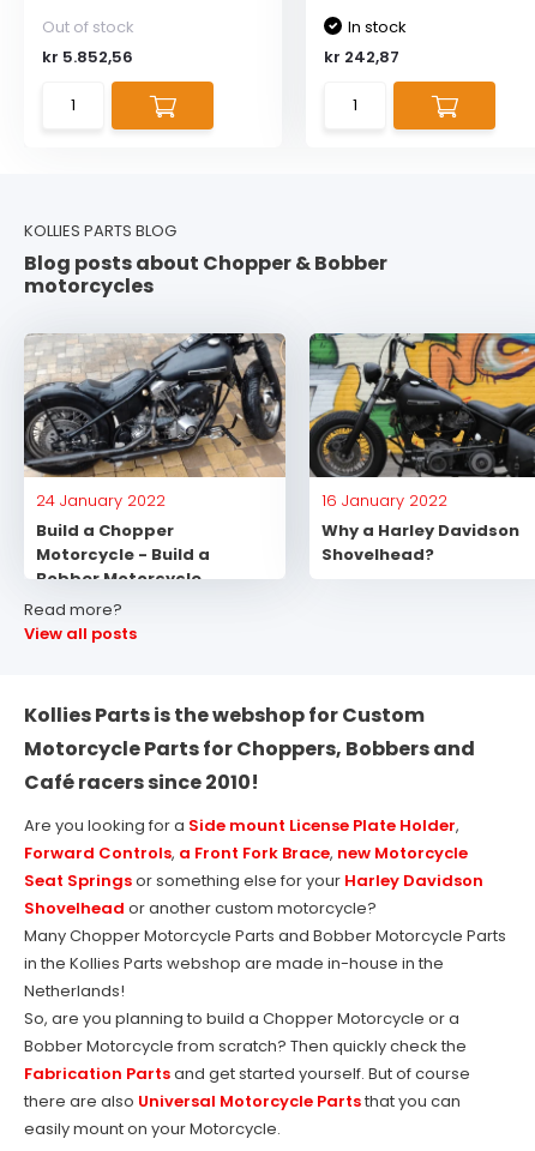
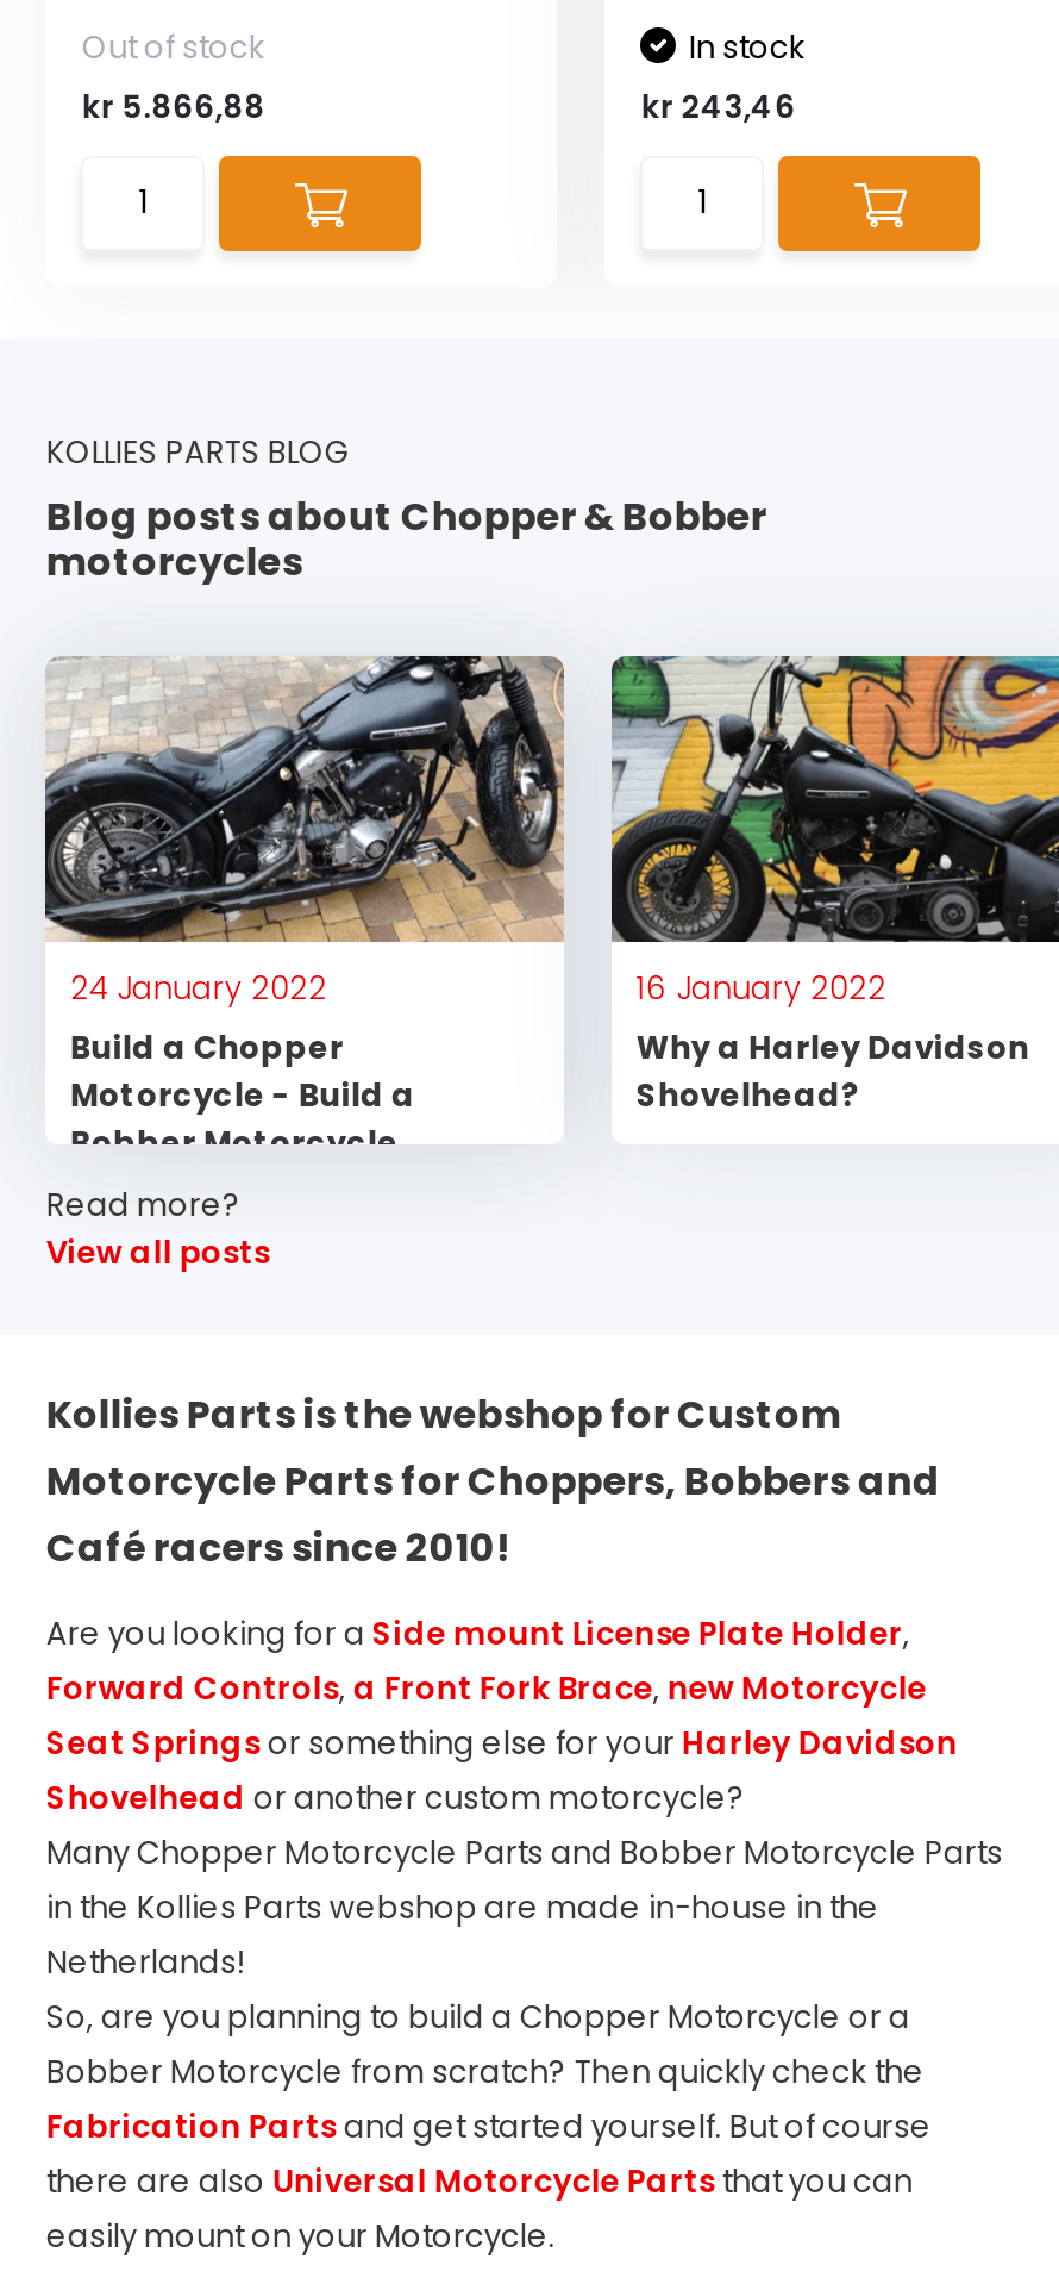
- kr 5.852,56
+ kr 5.866,88

- kr 242,87
+ kr 243,46
